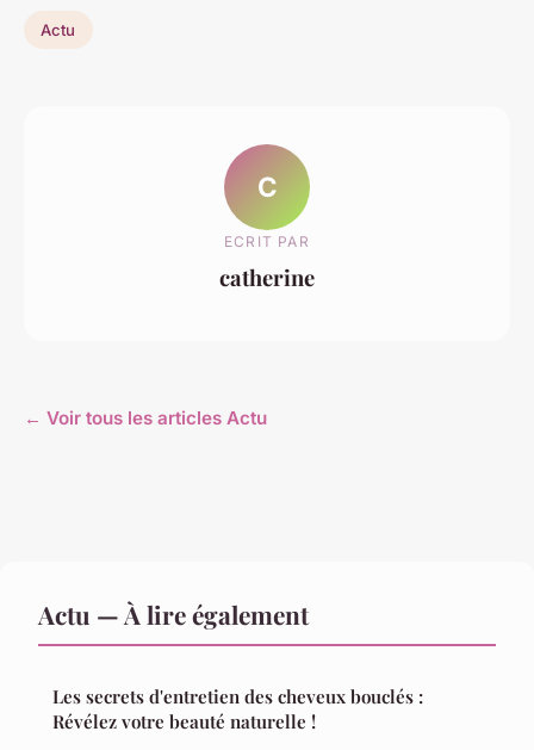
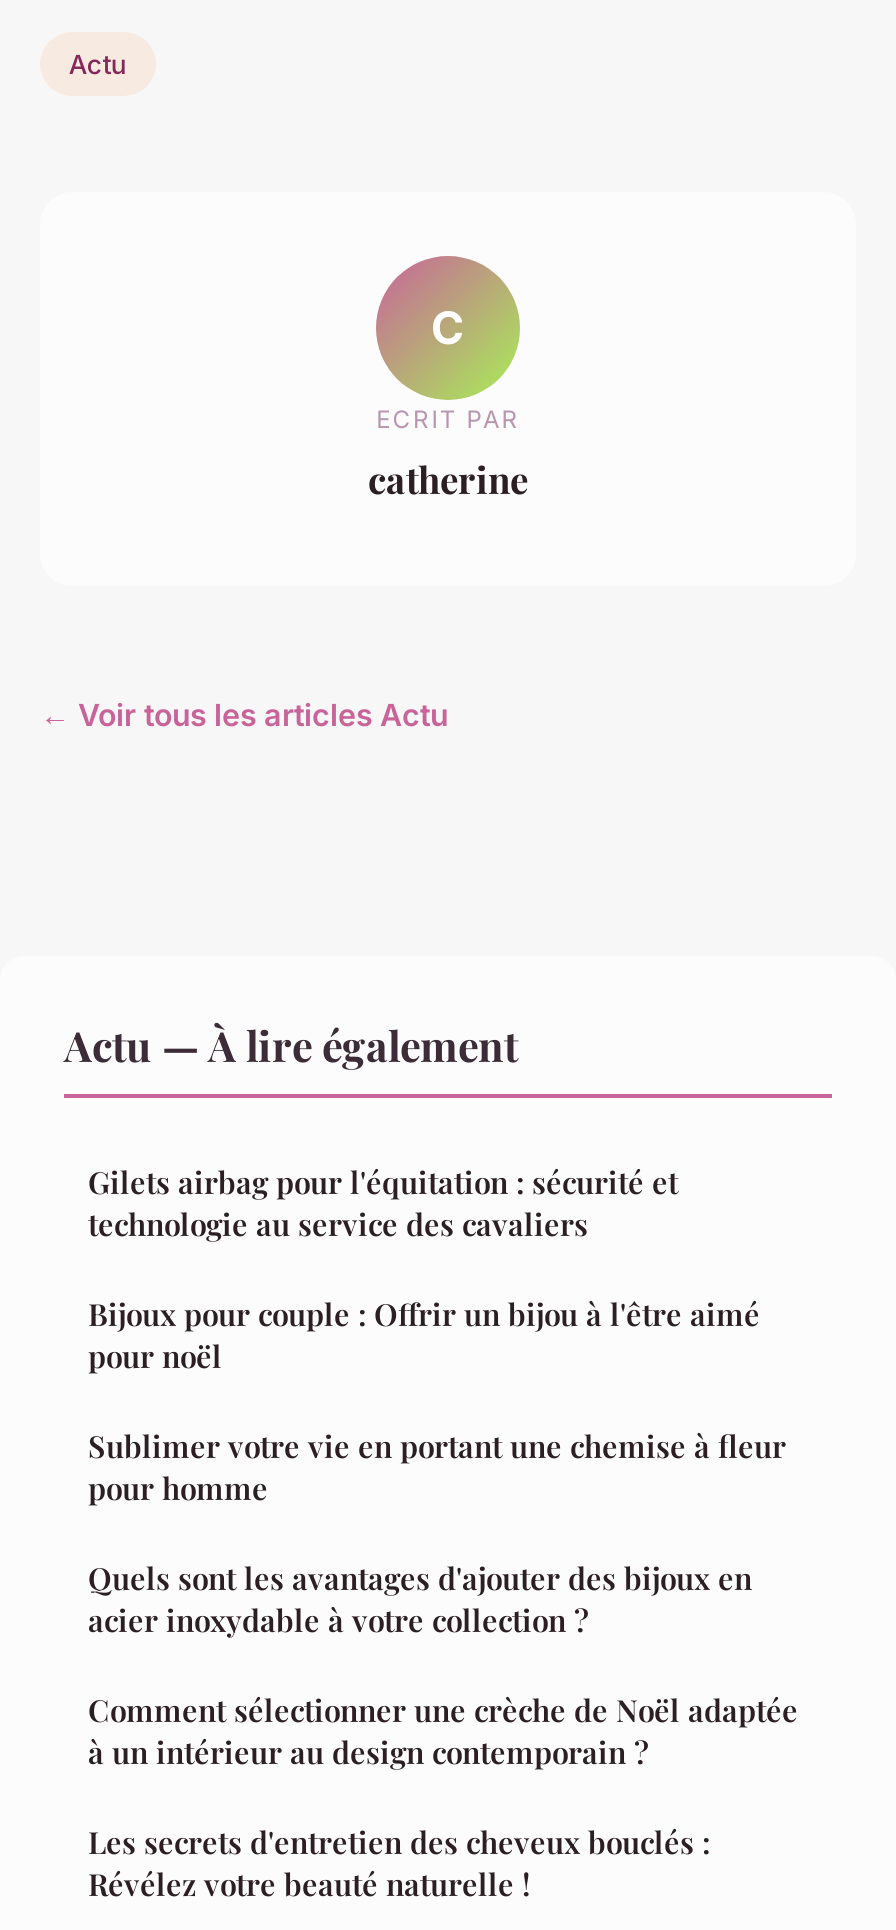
+ Gilets airbag pour l'équitation : sécurité et
+ technologie au service des cavaliers
+ Bijoux pour couple : Offrir un bijou à l'être aimé
+ pour noël
+ Sublimer votre vie en portant une chemise à fleur
+ pour homme
+ Quels sont les avantages d'ajouter des bijoux en
+ acier inoxydable à votre collection ?
+ Comment sélectionner une crèche de Noël adaptée
+ à un intérieur au design contemporain ?
